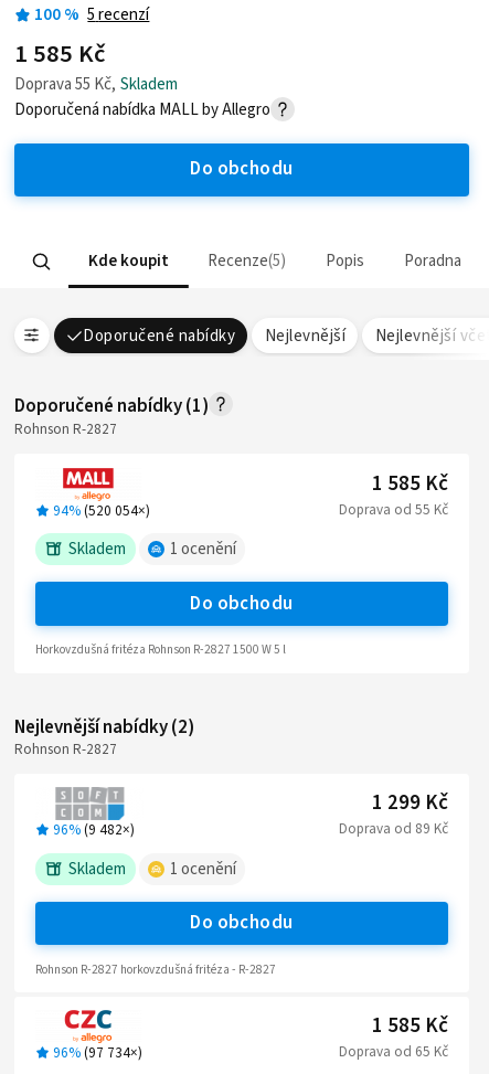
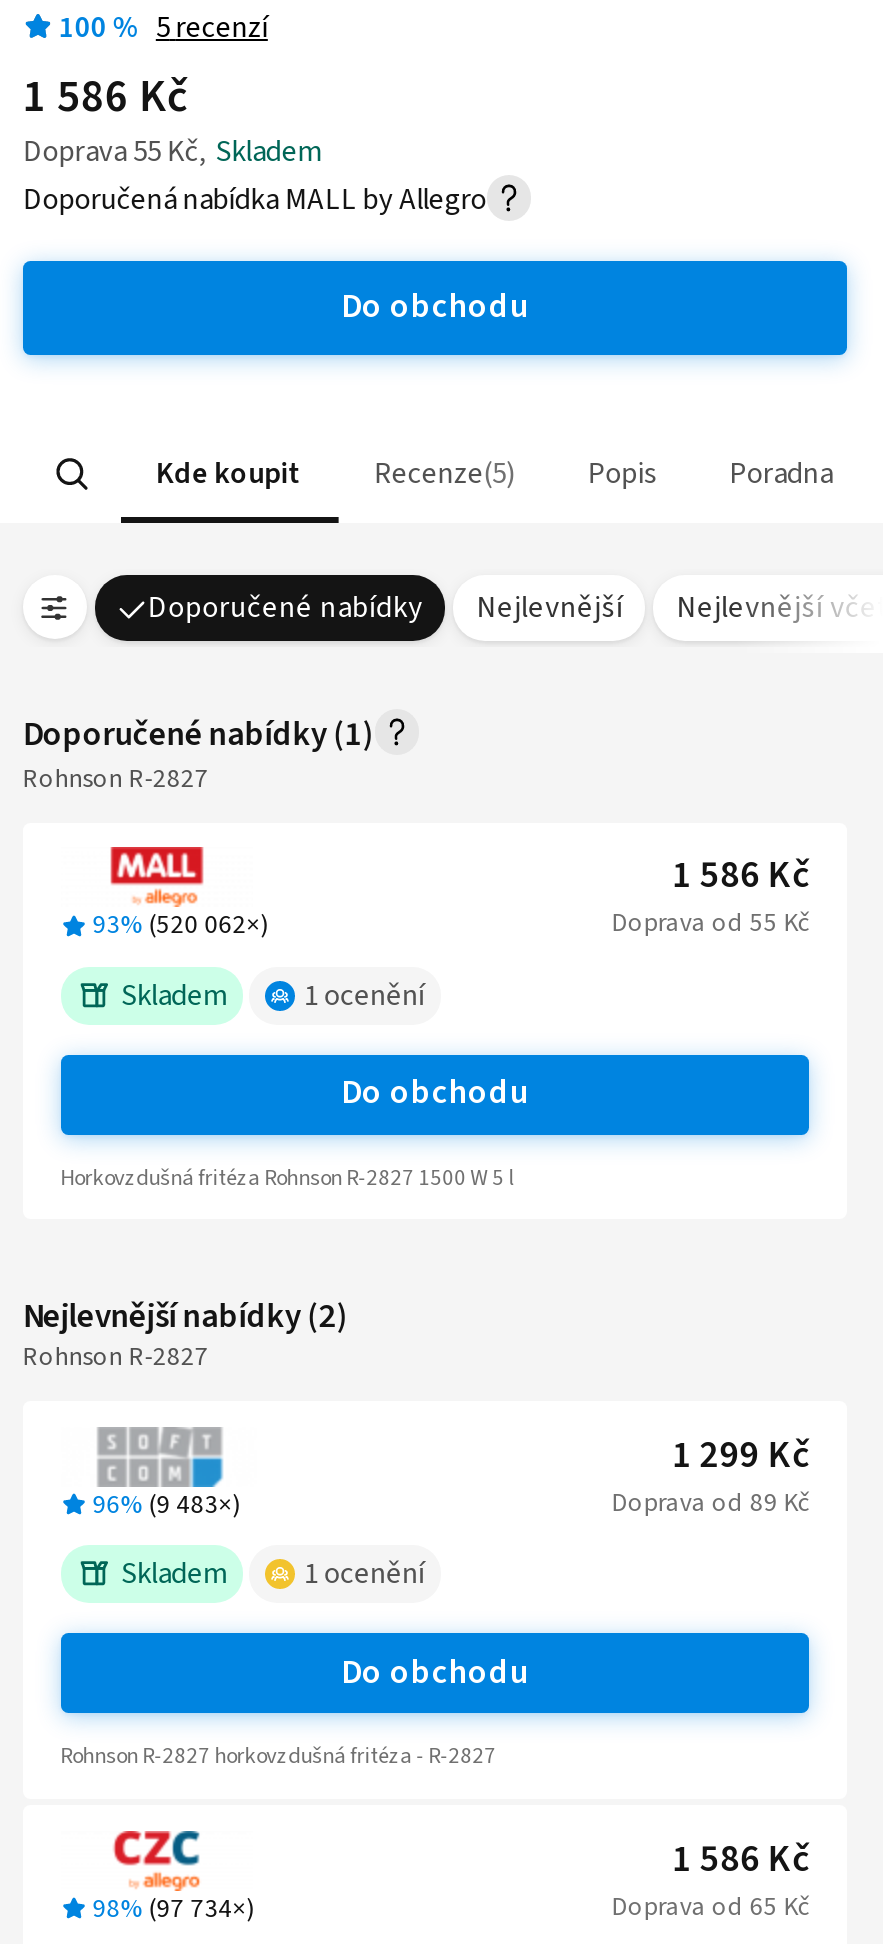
- 1 585 Kč
+ 1 586 Kč

- 1 585 Kč
+ 1 586 Kč

- 94% (520 054×)
+ 93% (520 062×)

- 96%(9 482×)
+ 96%(9 483×)

- 1 585 Kč
+ 1 586 Kč

- 96% (97 734×)
+ 98% (97 734×)
